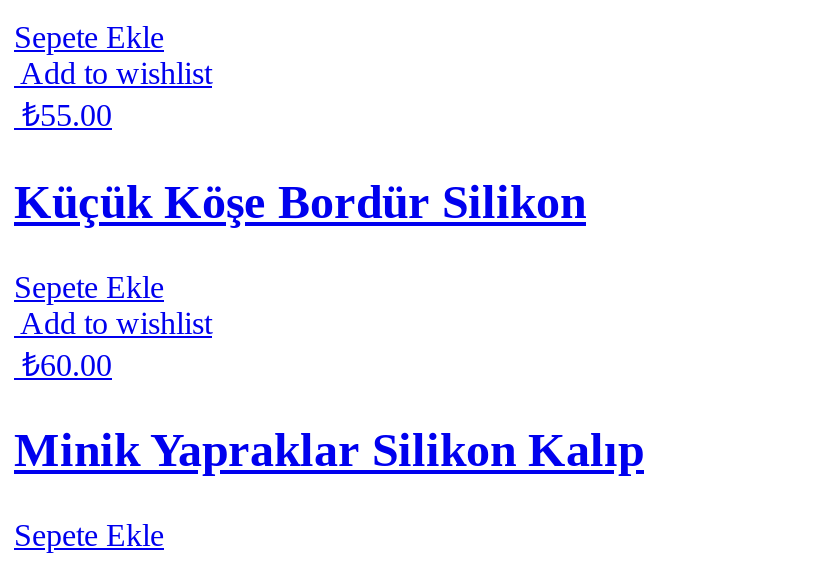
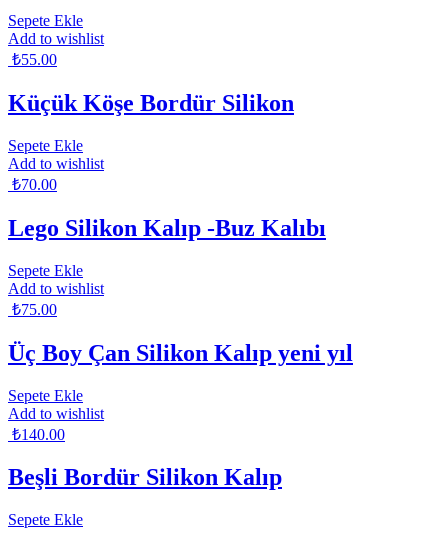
- ₺60.00
- Minik Yapraklar Silikon Kalıp
+ ₺70.00
+ Lego Silikon Kalıp -Buz Kalıbı
+ Sepete Ekle
+ Add to wishlist
+ ₺75.00
+ Üç Boy Çan Silikon Kalıp yeni yıl
+ Sepete Ekle
+ Add to wishlist
+ ₺140.00
+ Beşli Bordür Silikon Kalıp
